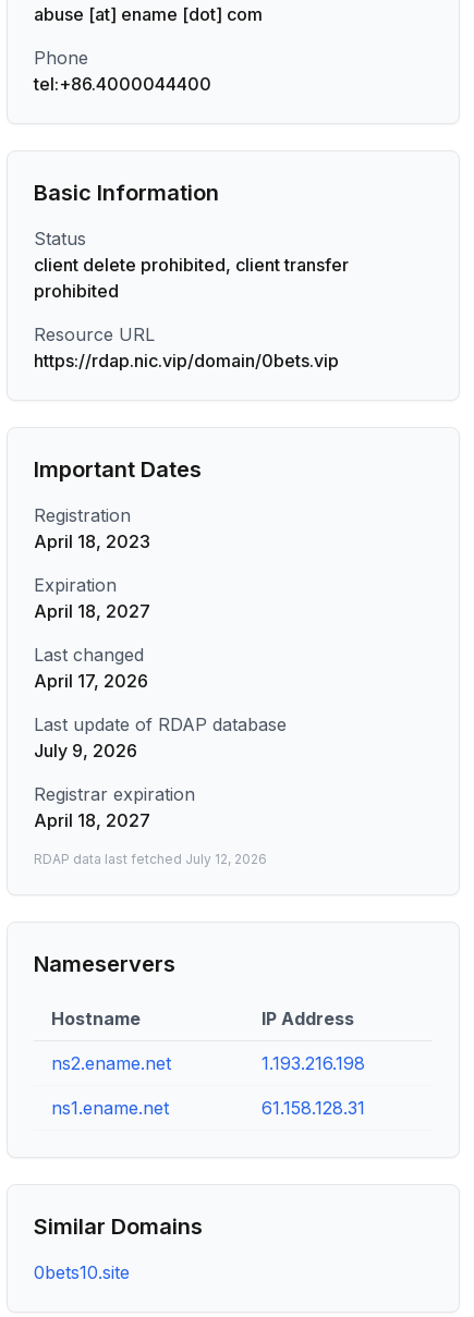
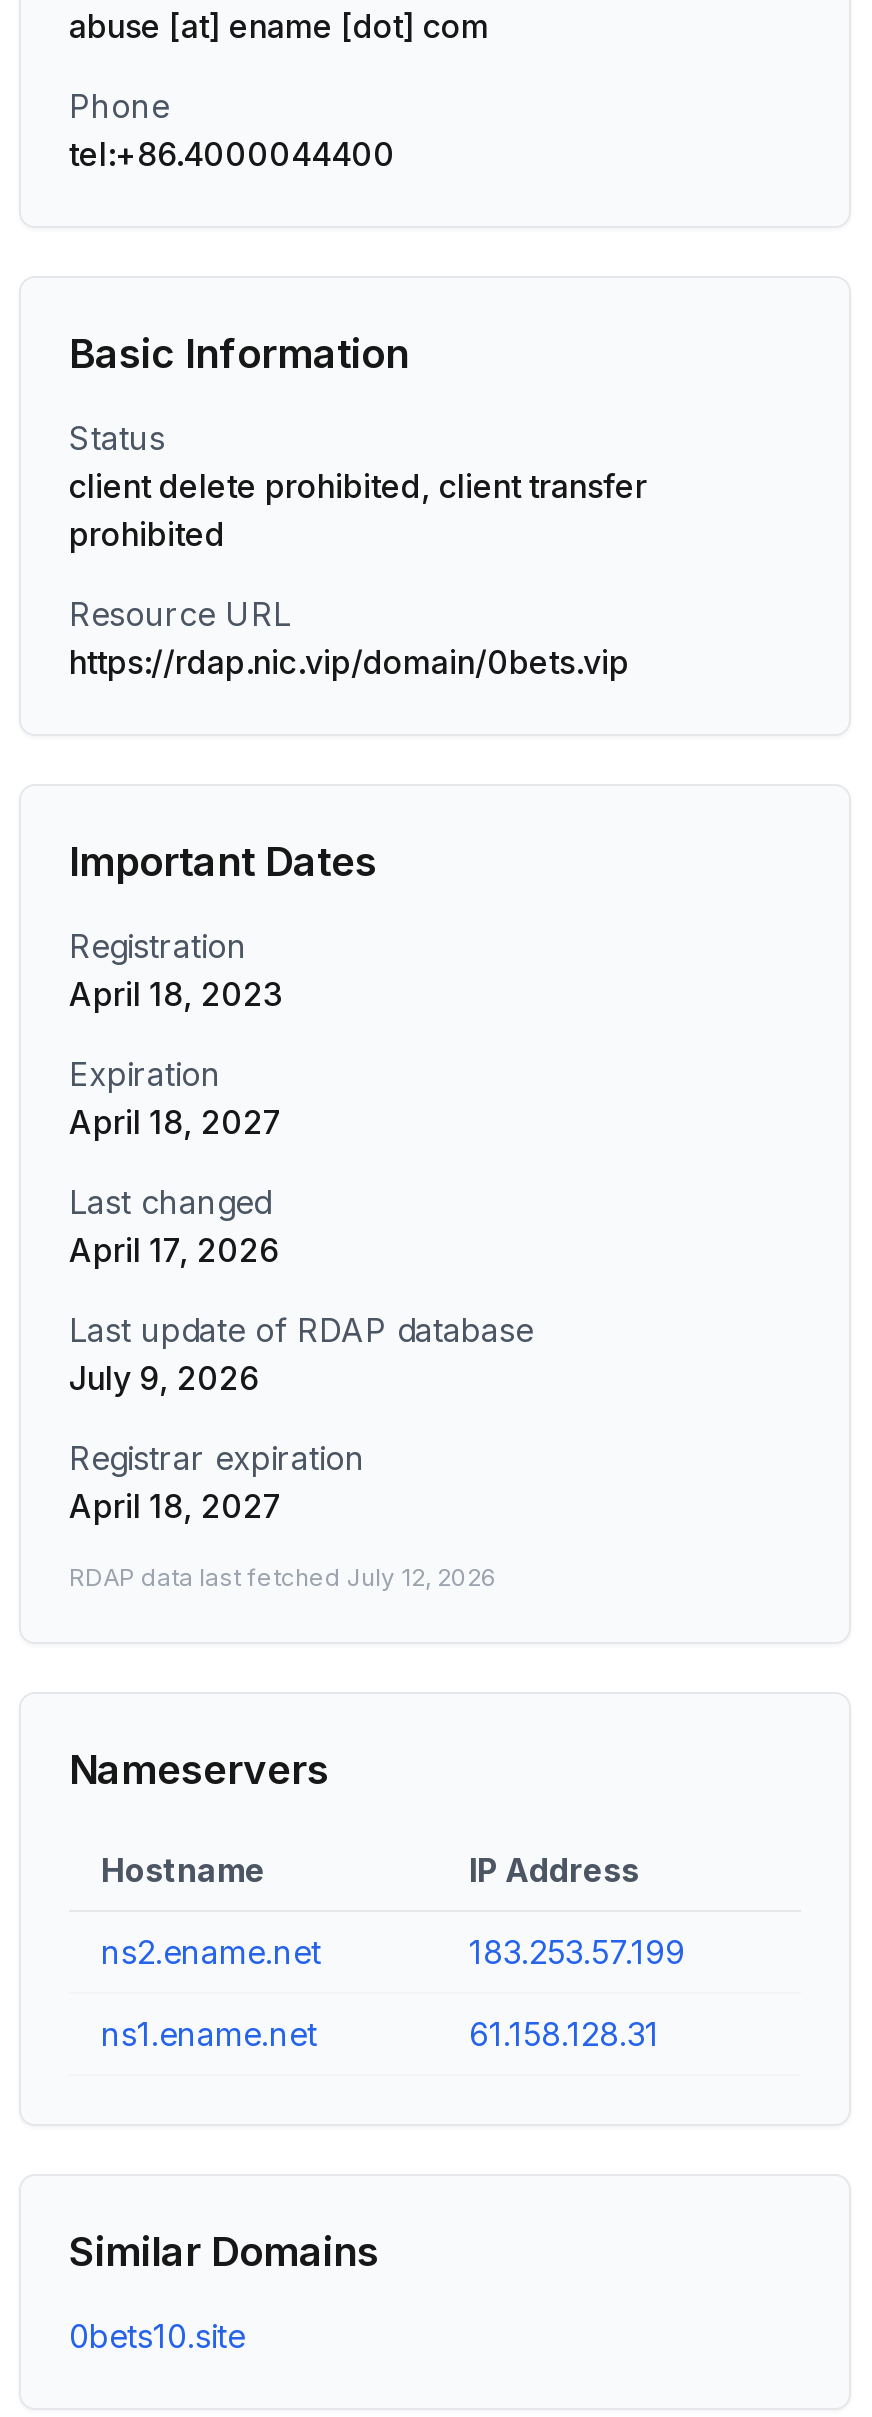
- 1.193.216.198
+ 183.253.57.199
